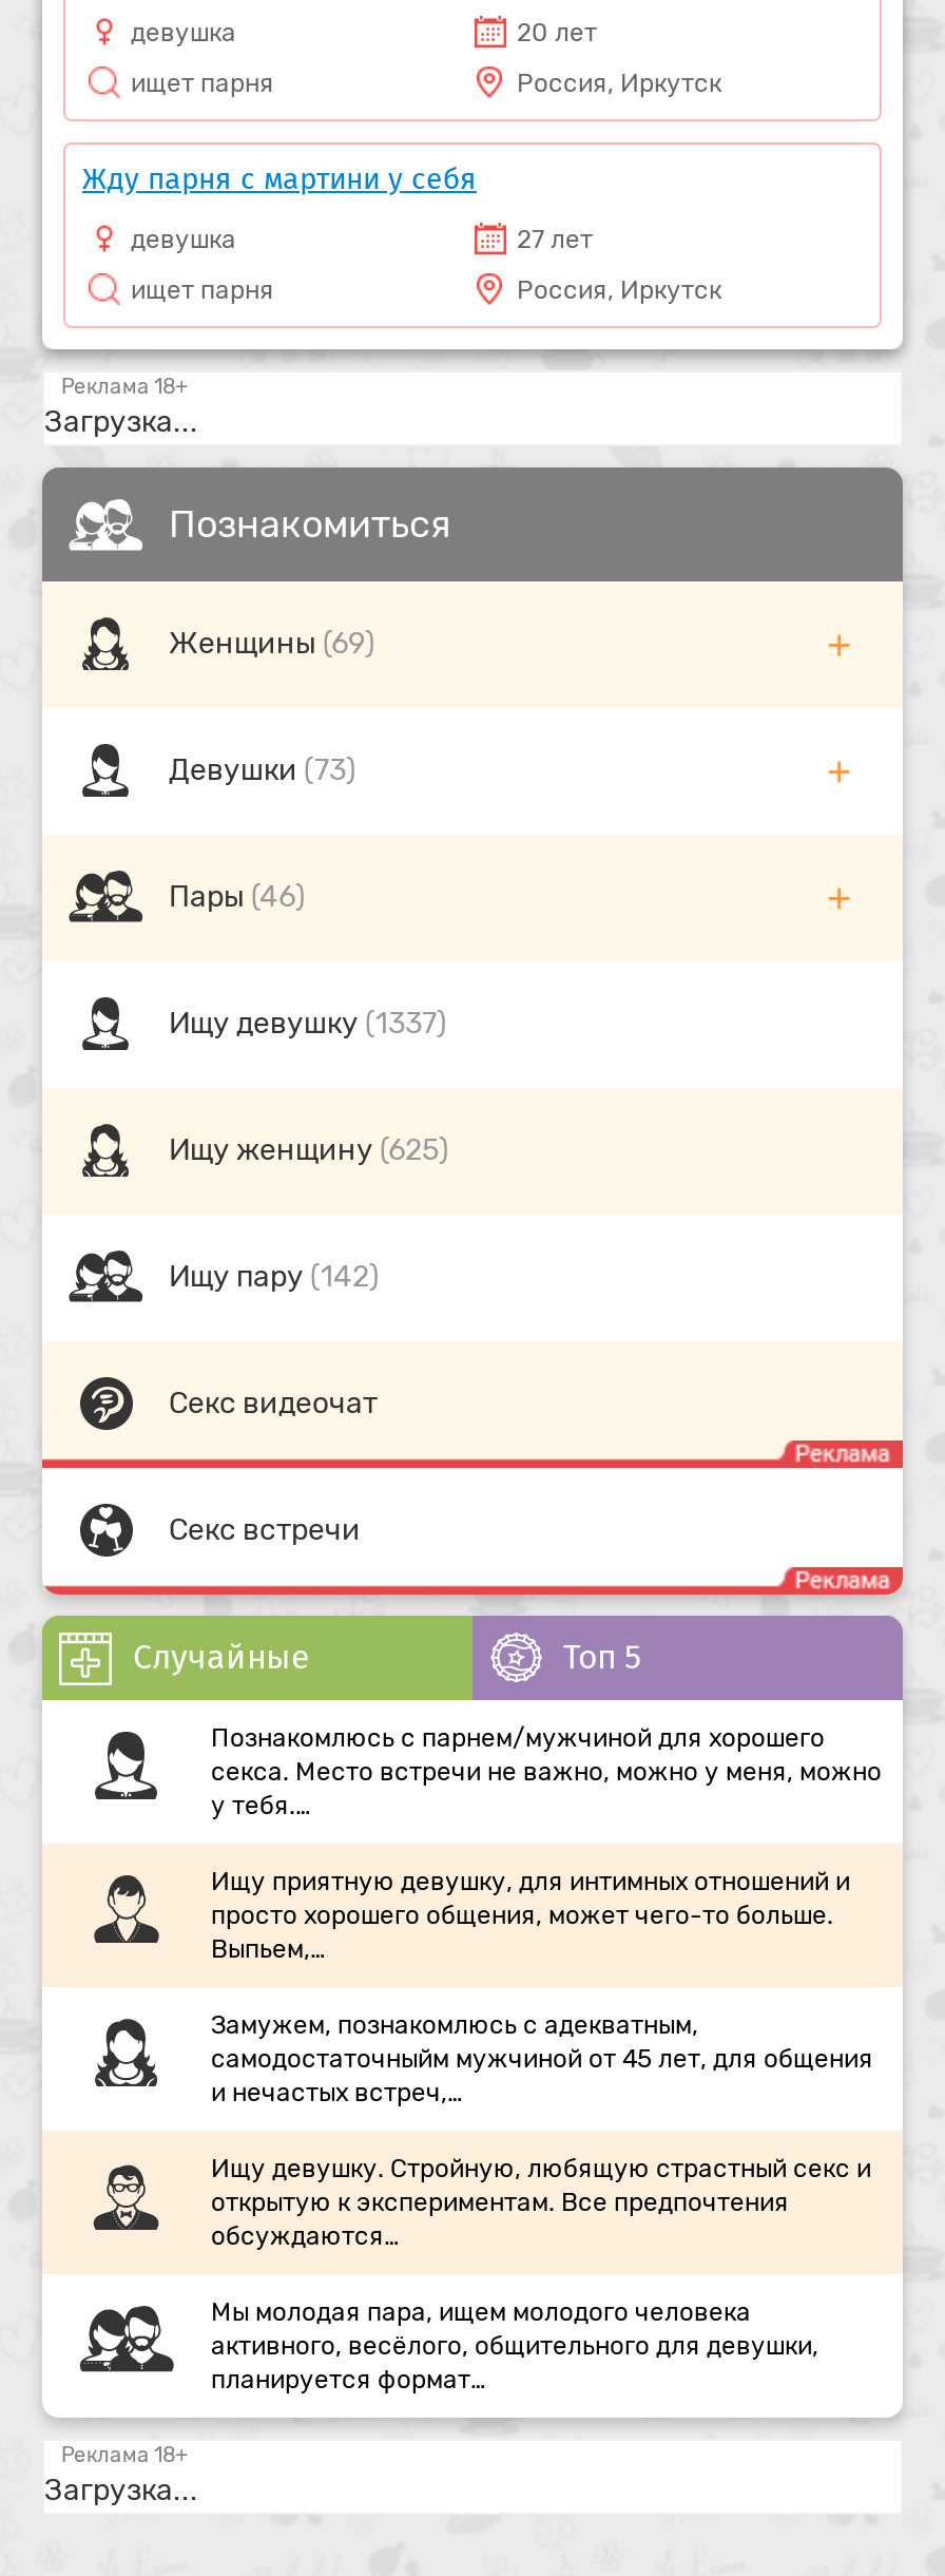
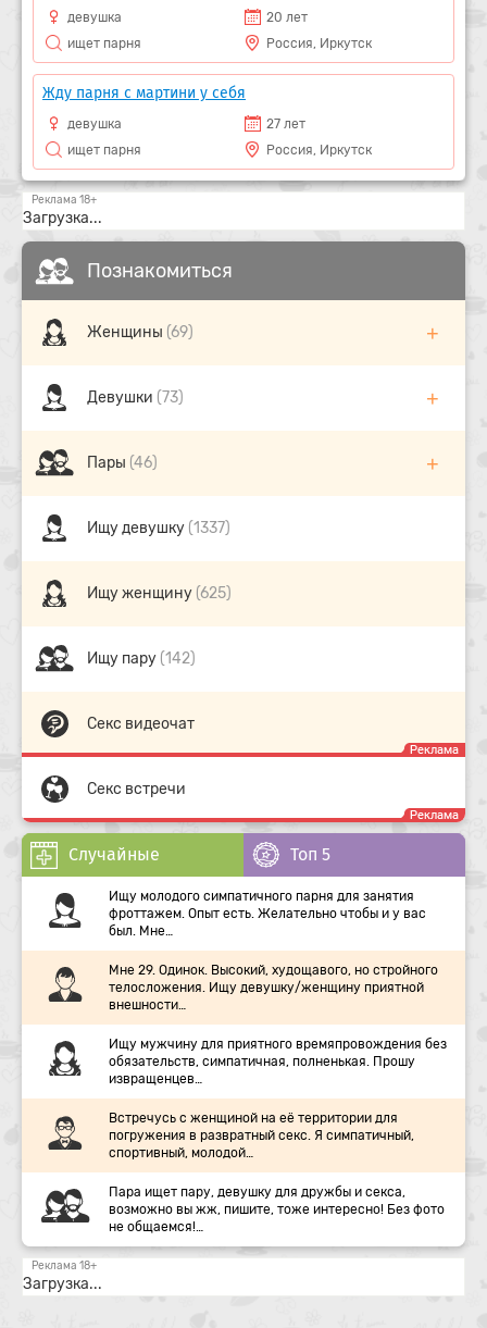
- Познакомлюсь с парнем/мужчиной для хорошего
- секса. Место встречи не важно, можно у меня, можно
- у тебя.…
+ Ищу молодого симпатичного парня для занятия
+ фроттажем. Опыт есть. Желательно чтобы и у вас
+ был. Мне…

- Ищу приятную девушку, для интимных отношений и
- просто хорошего общения, может чего-то больше.
- Выпьем,…
+ Мне 29. Одинок. Высокий, худощавого, но стройного
+ телосложения. Ищу девушку/женщину приятной
+ внешности…

- Замужем, познакомлюсь с адекватным,
- самодостаточныйм мужчиной от 45 лет, для общения
- и нечастых встреч,…
+ Ищу мужчину для приятного времяпровождения без
+ обязательств, симпатичная, полненькая. Прошу
+ извращенцев…

- Ищу девушку. Стройную, любящую страстный секс и
- открытую к экспериментам. Все предпочтения
- обсуждаются…
+ Встречусь с женщиной на её территории для
+ погружения в развратный секс. Я симпатичный,
+ спортивный, молодой…

- Мы молодая пара, ищем молодого человека
- активного, весёлого, общительного для девушки,
- планируется формат…
+ Пара ищет пару, девушку для дружбы и секса,
+ возможно вы жж, пишите, тоже интересно! Без фото
+ не общаемся!…
